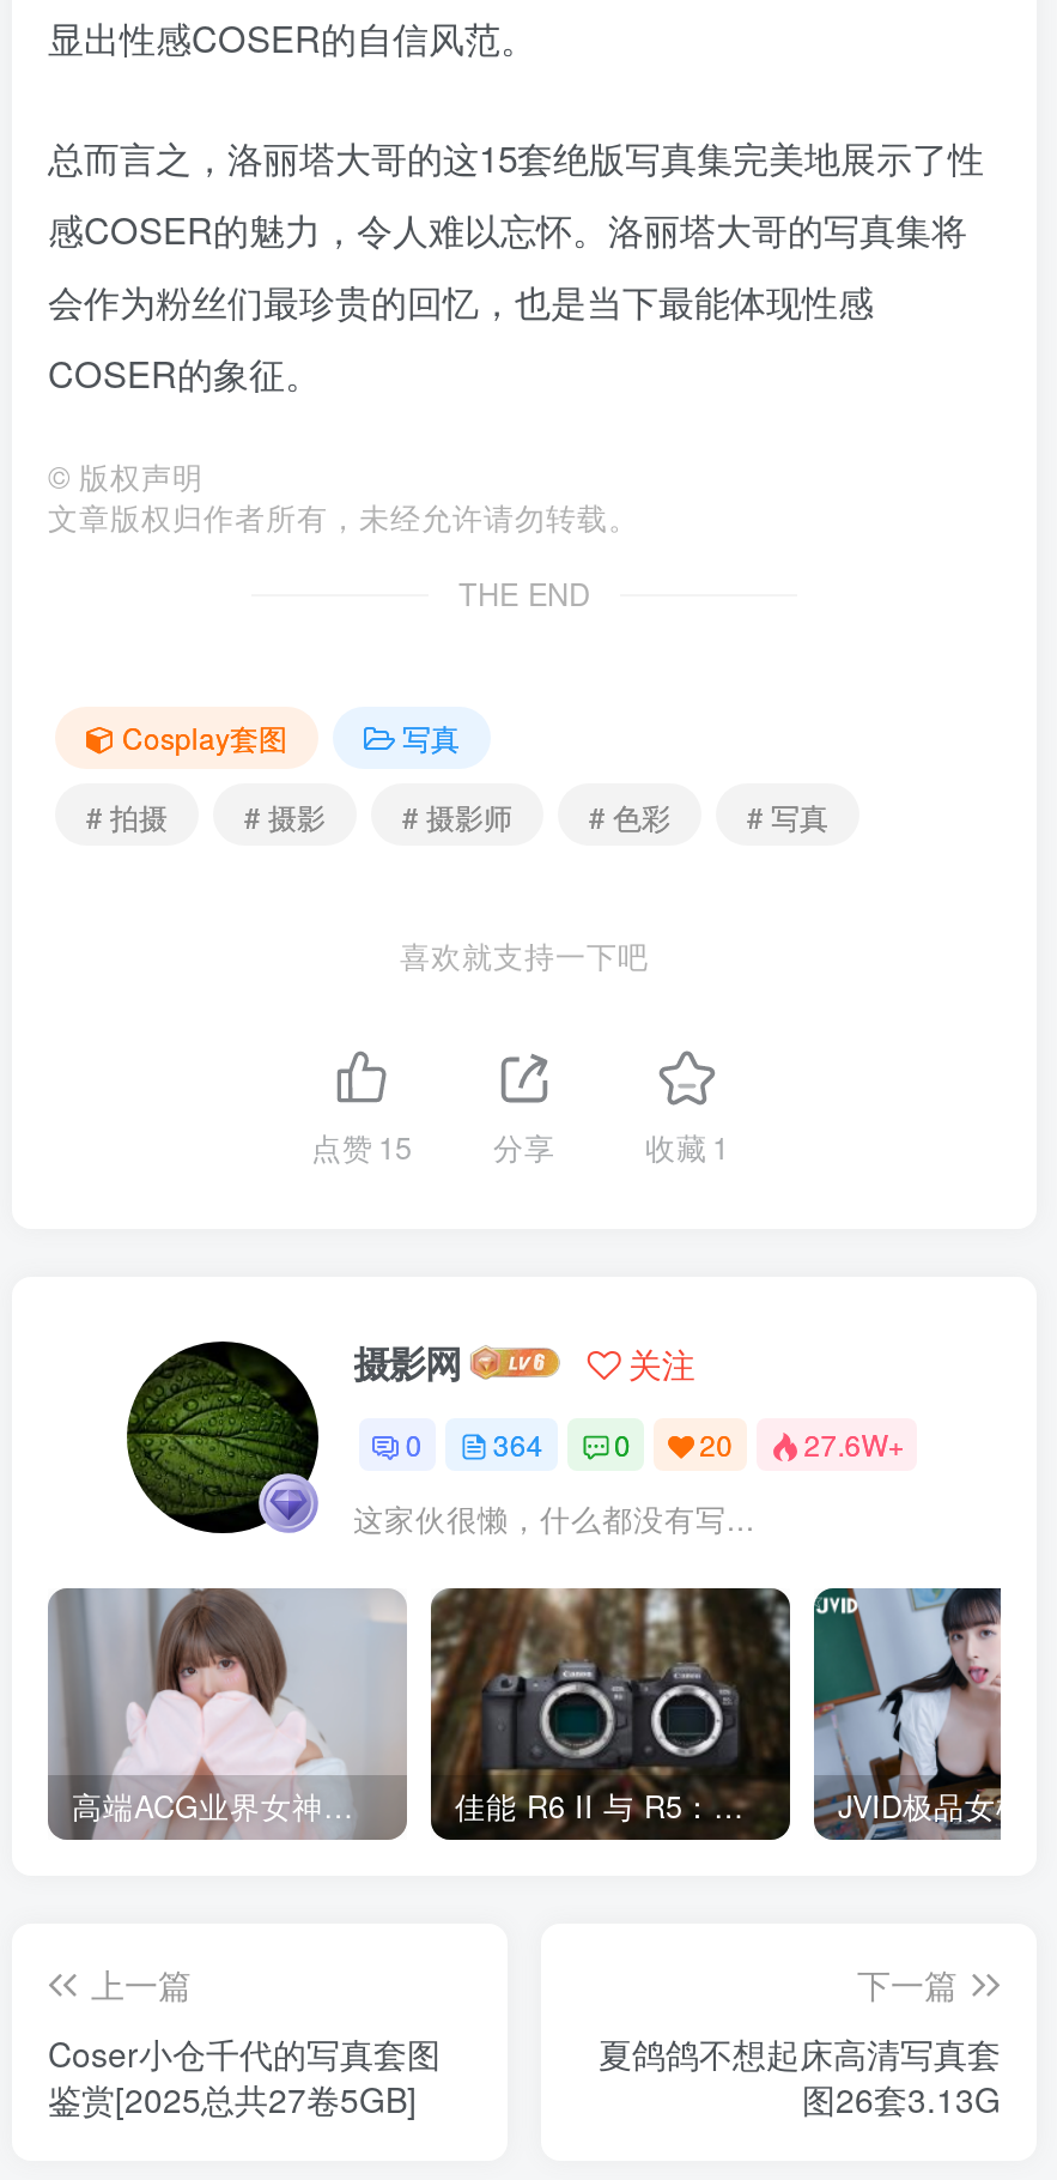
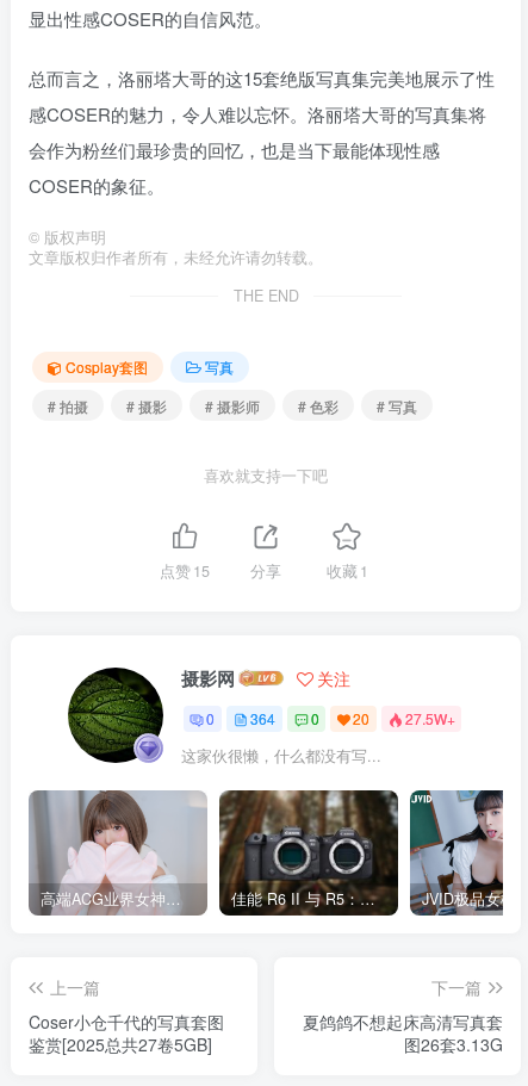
- 0 364 0 20 27.6W+
+ 0 364 0 20 27.5W+
